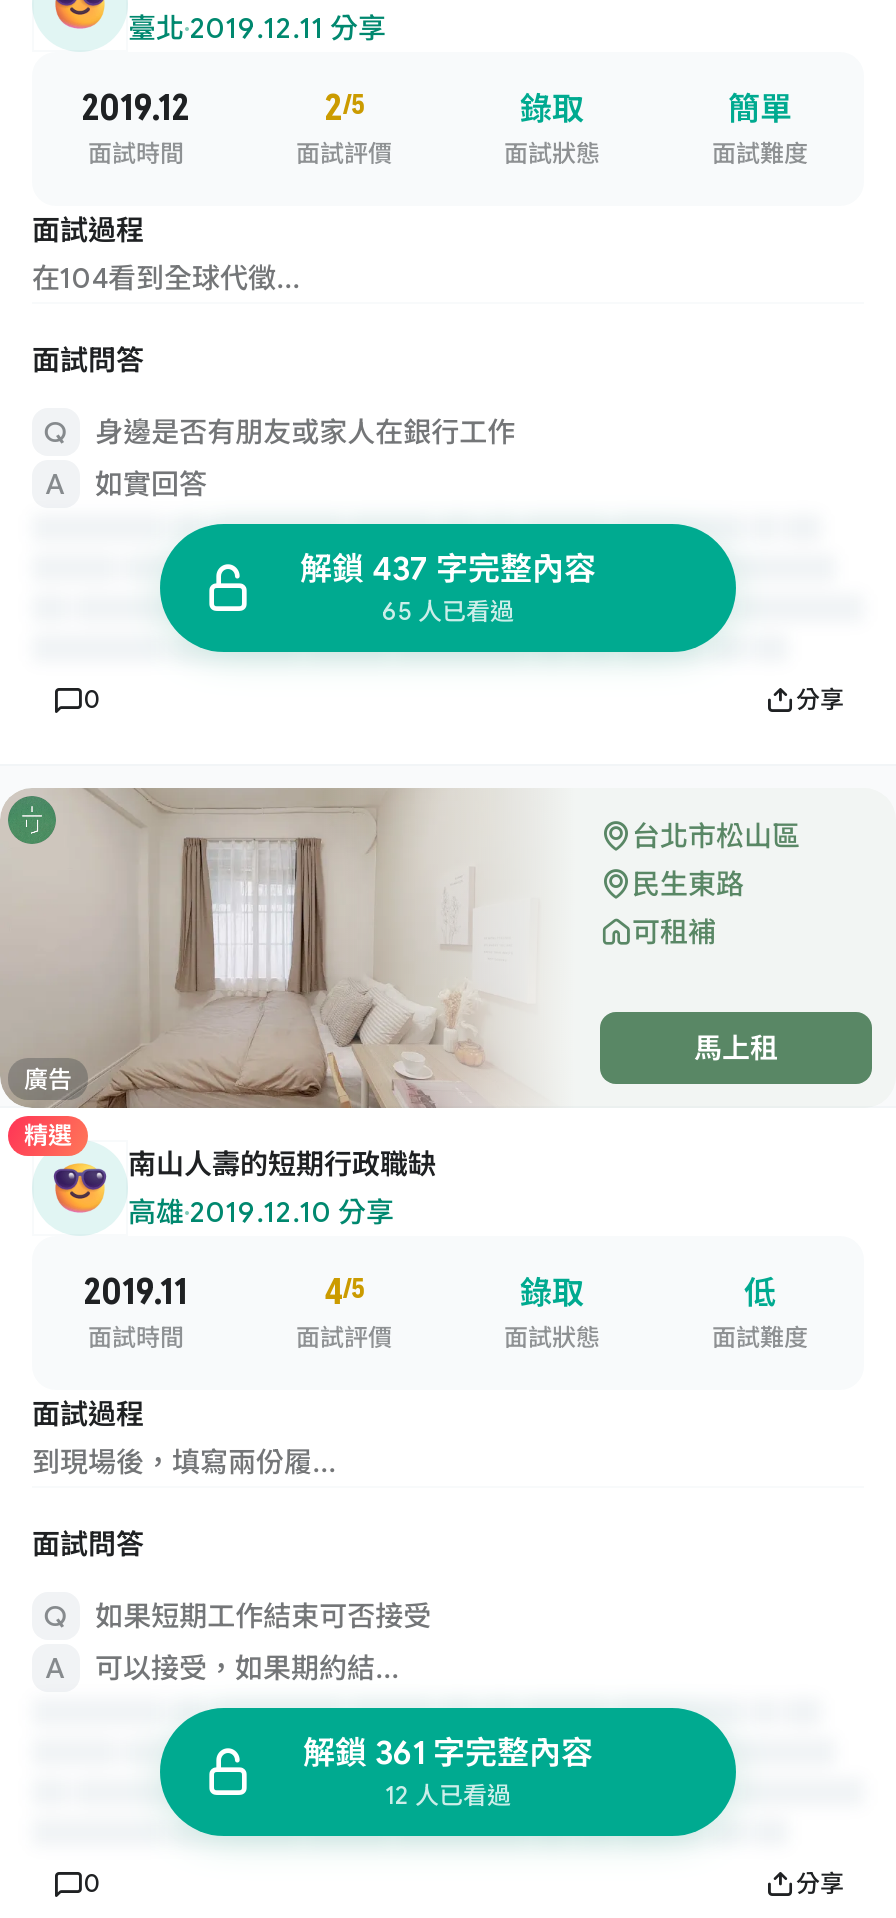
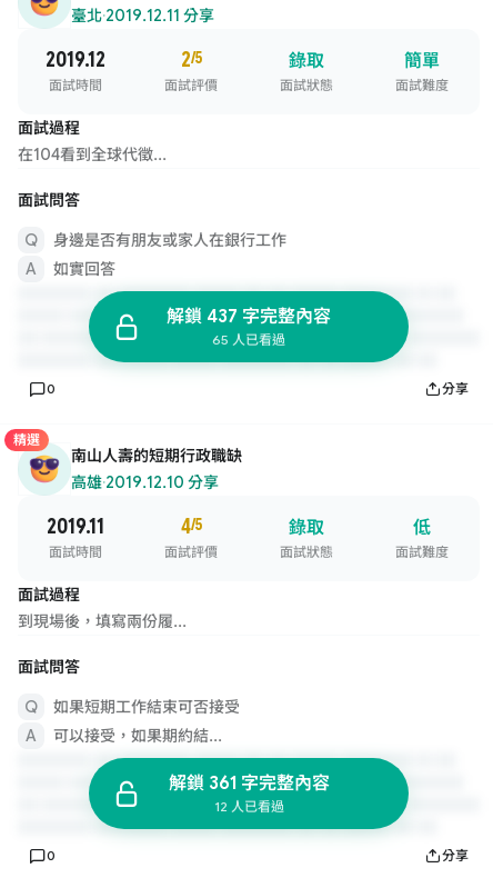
- [image]
- 台北市松山區
- 民生東路
- 可租補
- 馬上租
- 廣告
